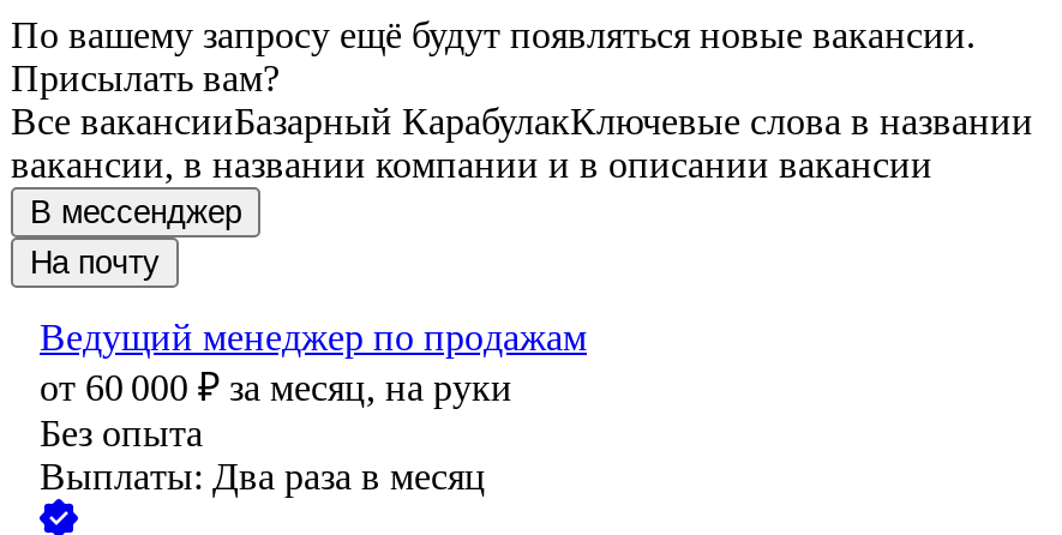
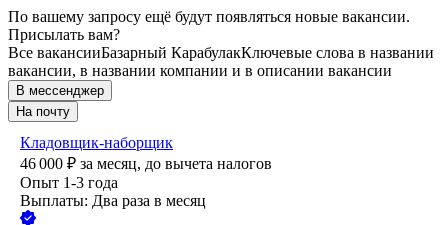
- Ведущий менеджер по продажам
- от 60 000 ₽ за месяц, на руки
- Без опыта
+ Кладовщик-наборщик
+ 46 000 ₽ за месяц, до вычета налогов
+ Опыт 1-3 года
